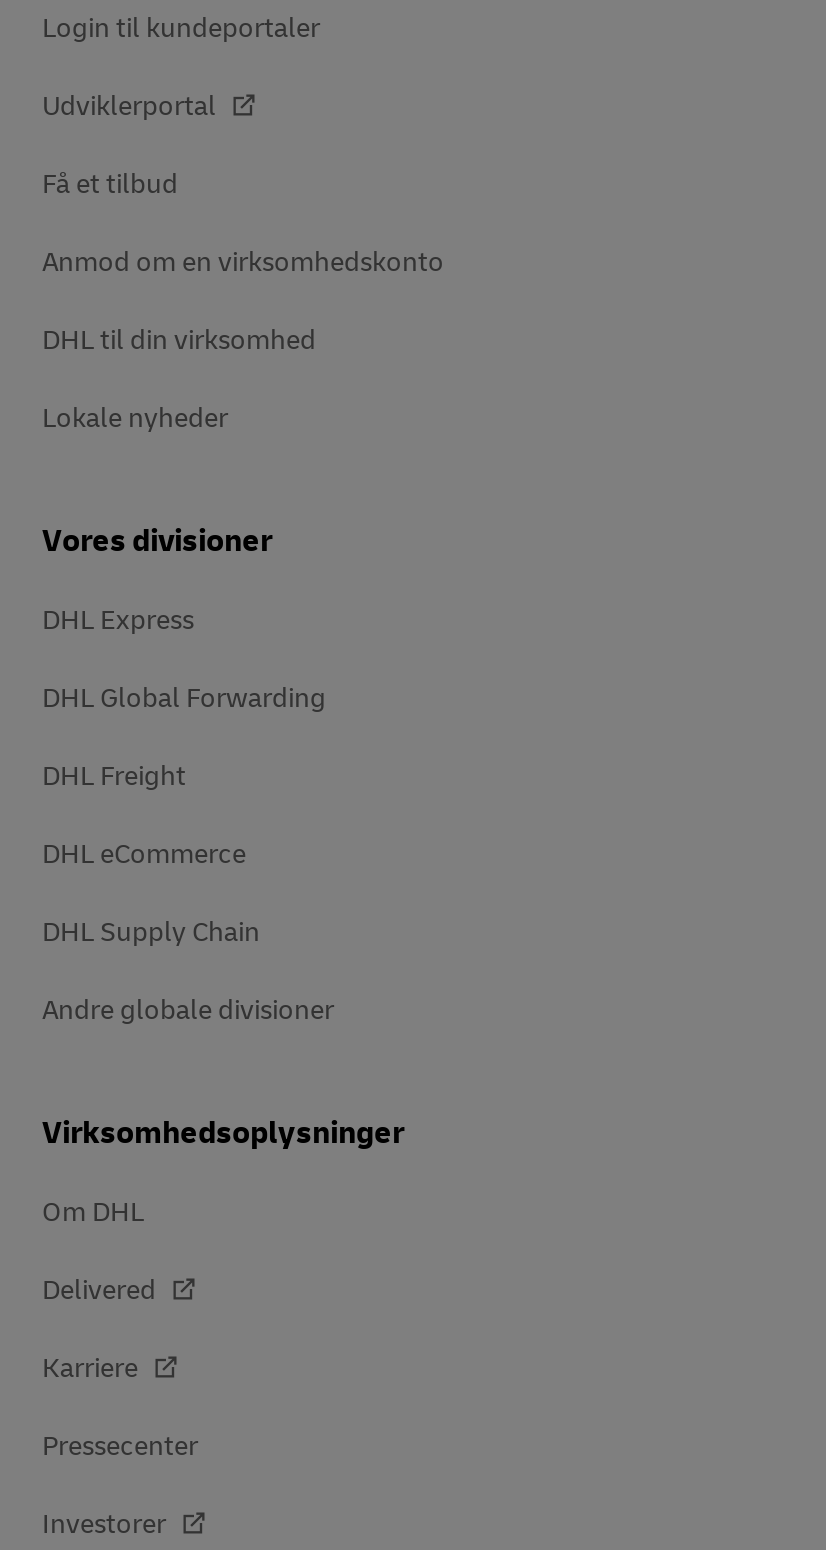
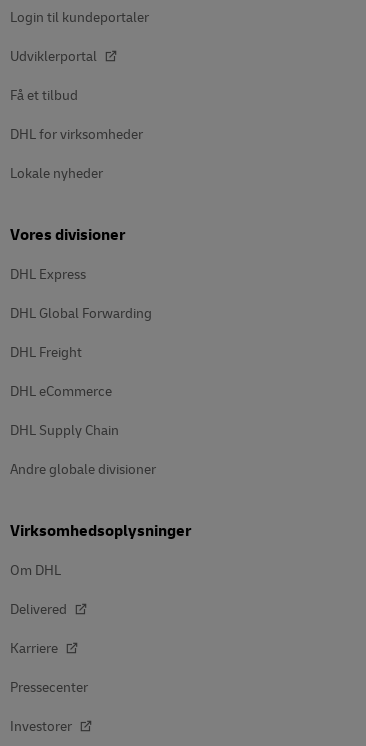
- Anmod om en virksomhedskonto
- DHL til din virksomhed
+ DHL for virksomheder
